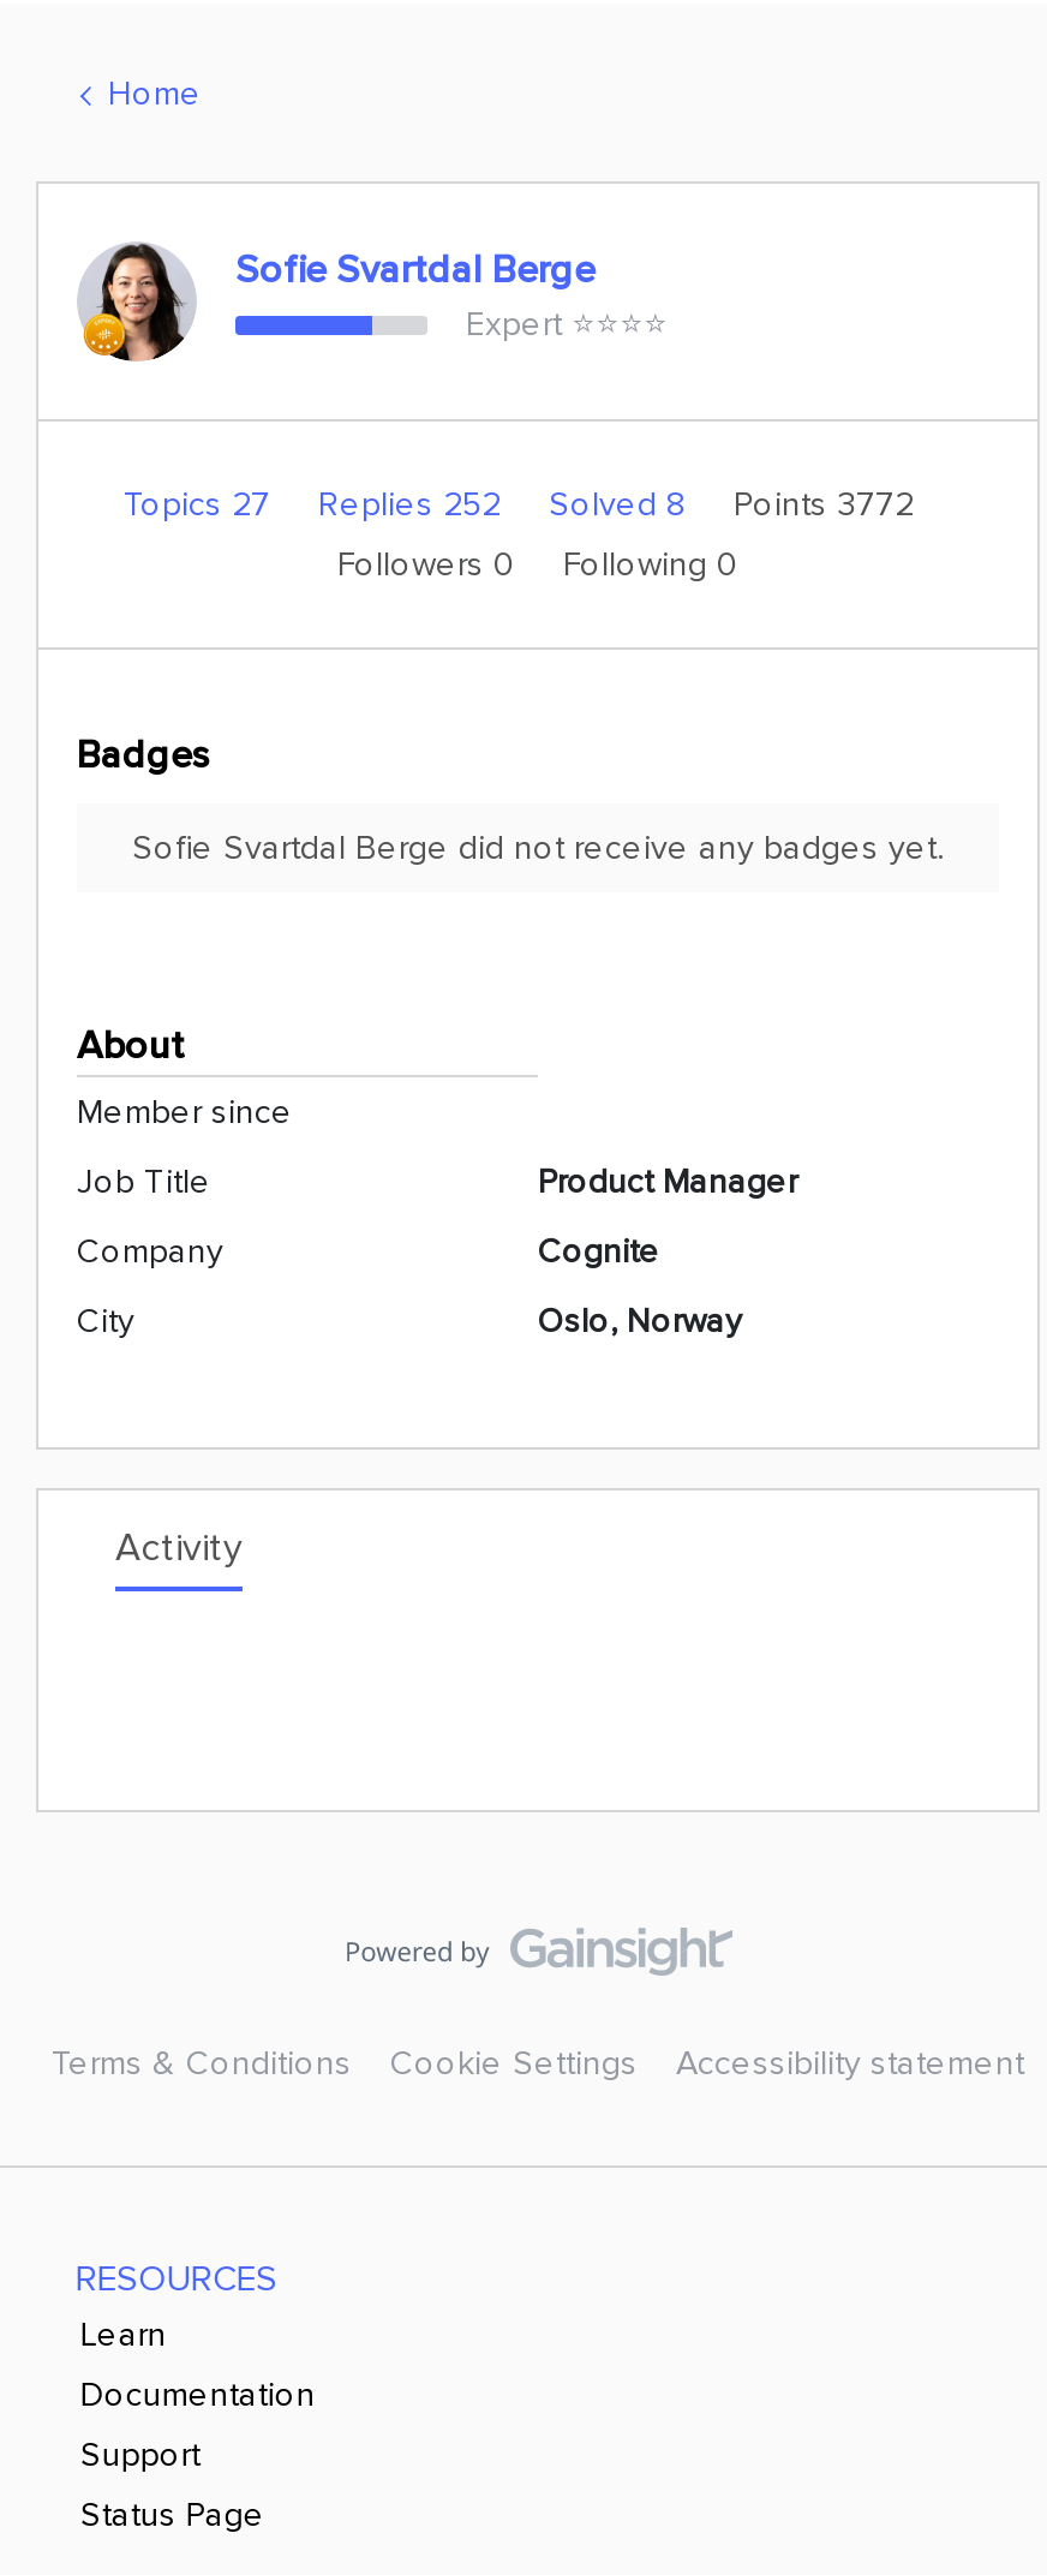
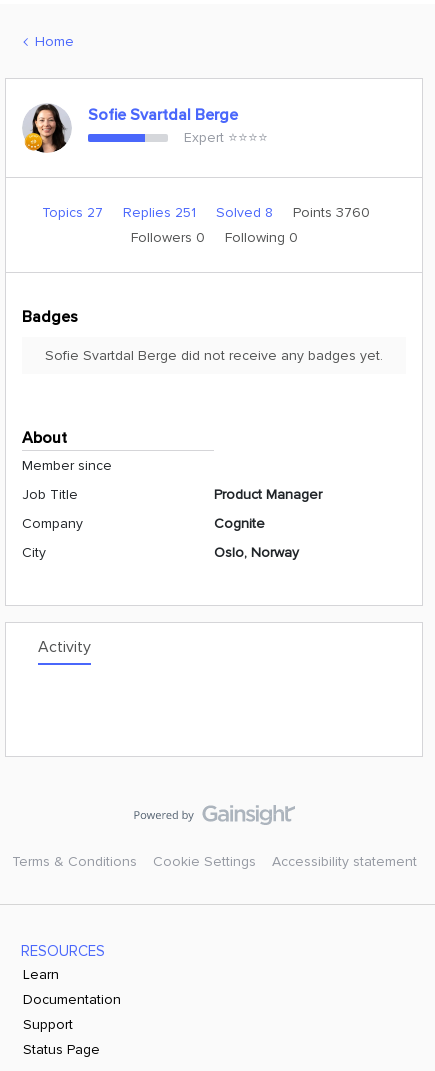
- Replies 252
+ Replies 251

- Points 3772
+ Points 3760
